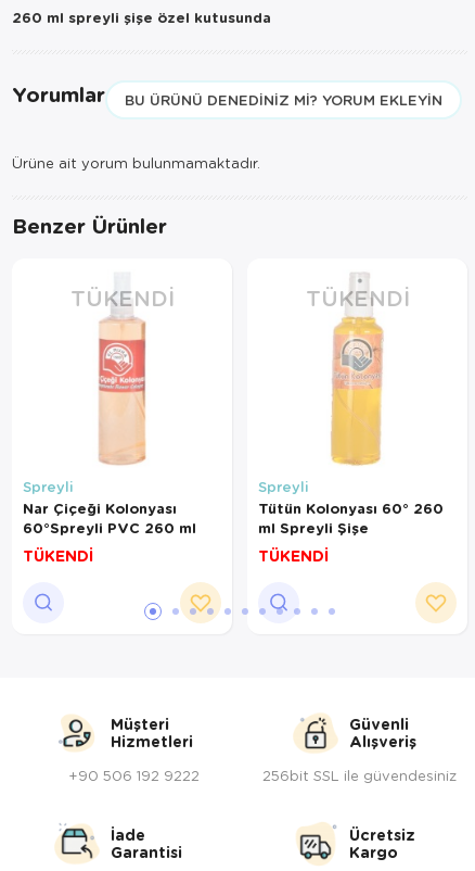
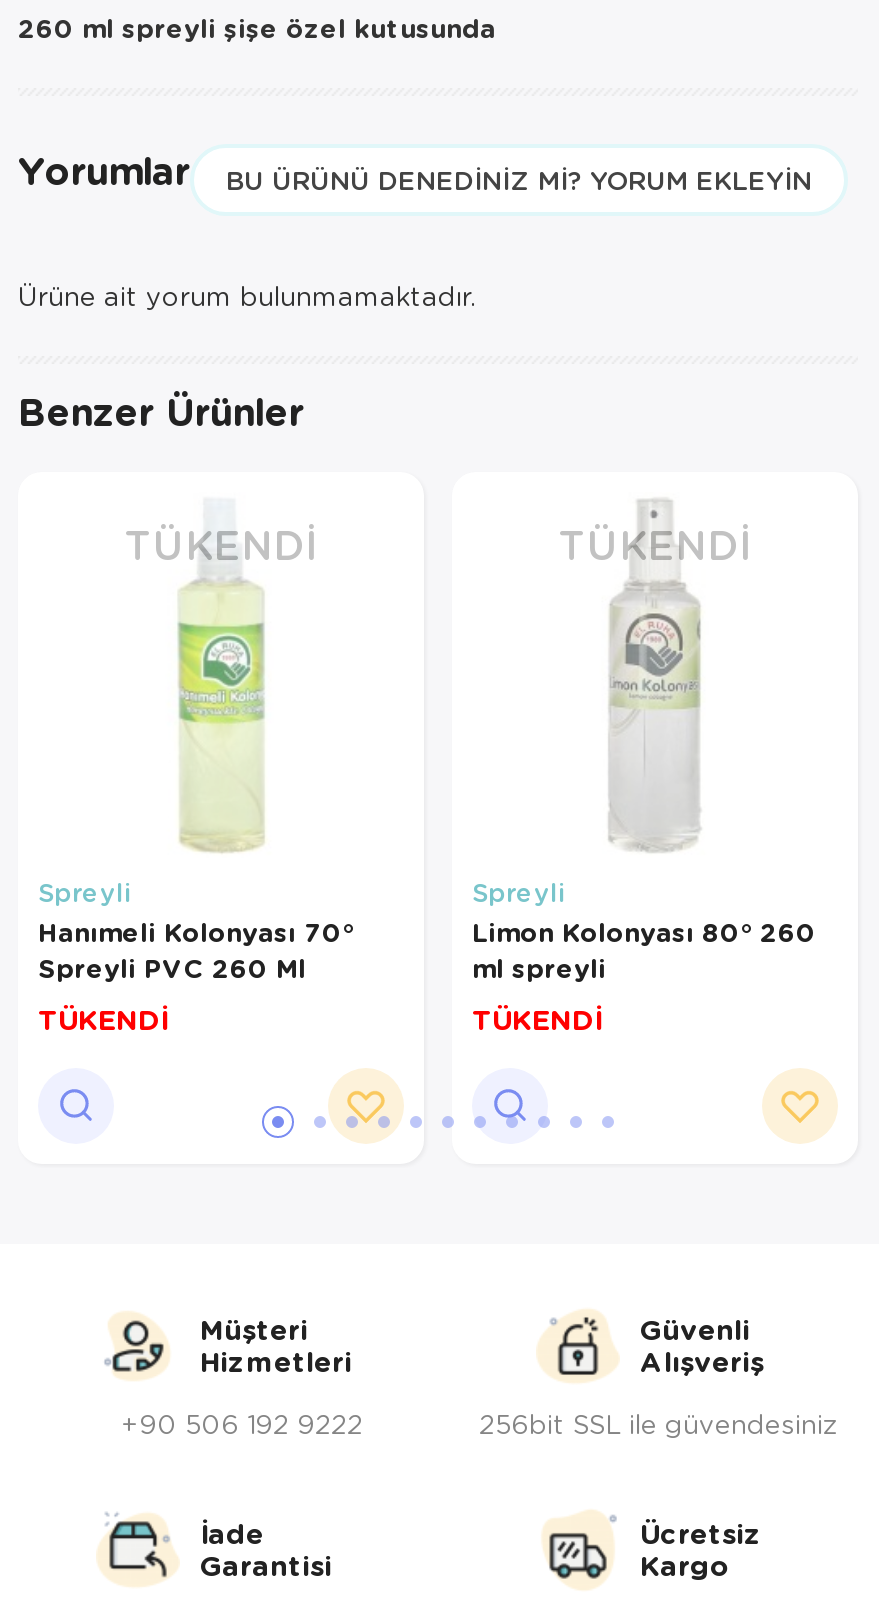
- [image]
- Nar Çiçeği Kolonyası
- 60°Spreyli PVC 260 ml
+ [image]
+ Hanımeli Kolonyası 70°
+ Spreyli PVC 260 Ml

- [image]
- Tütün Kolonyası 60° 260
- ml Spreyli Şişe
+ [image]
+ Limon Kolonyası 80° 260
+ ml spreyli
